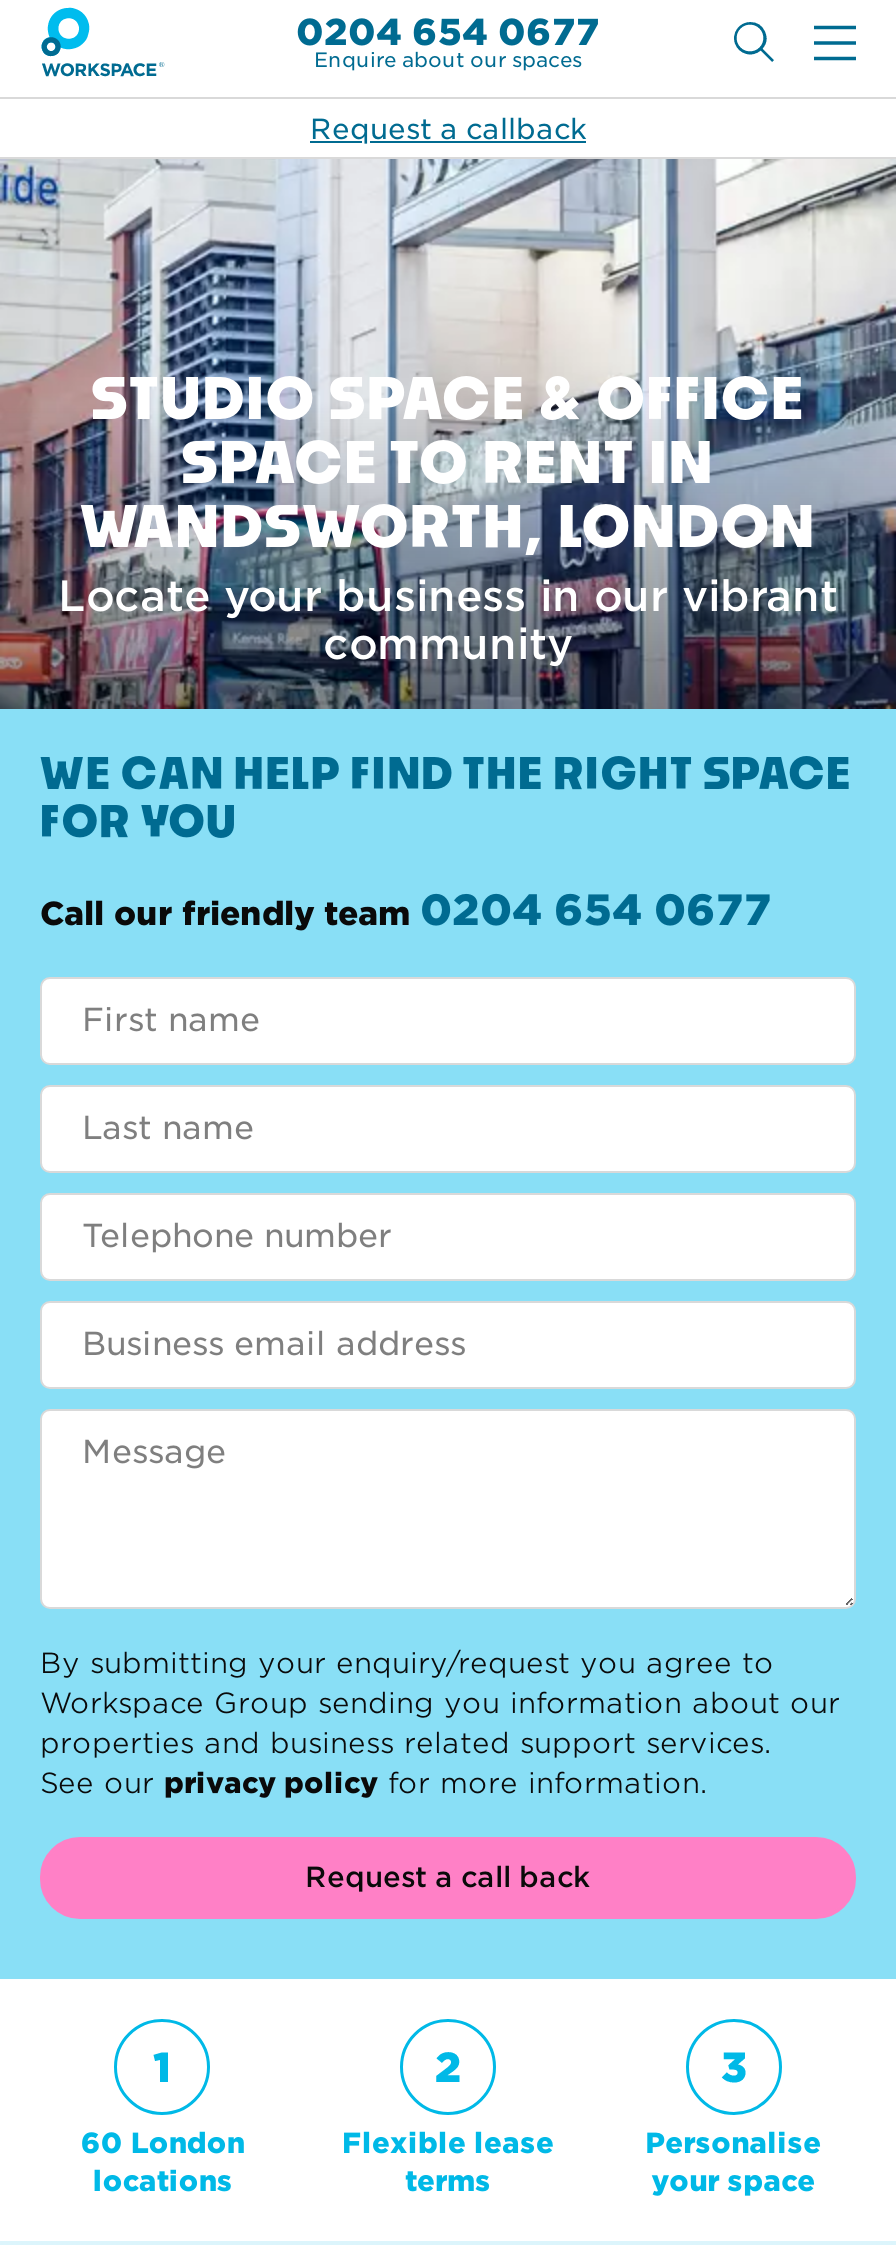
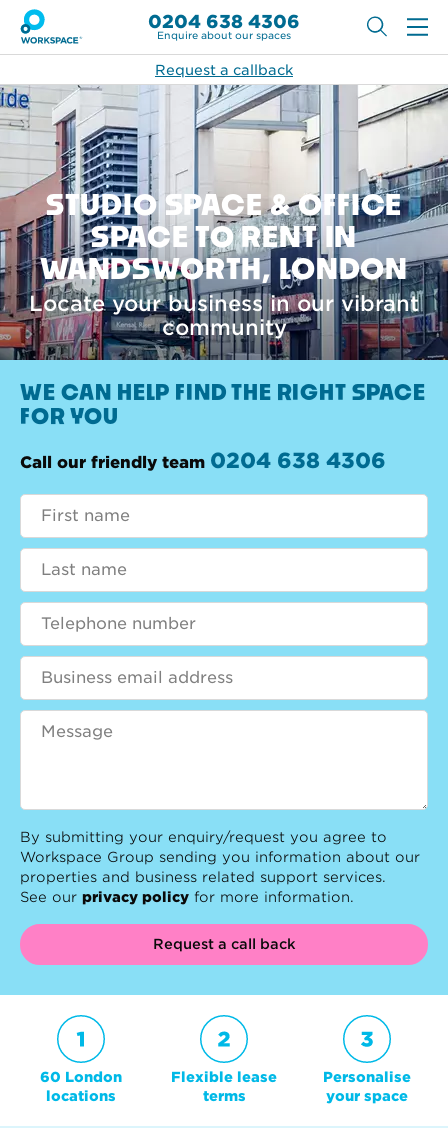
- 0204 654 0677
+ 0204 638 4306

- Call our friendly team 0204 654 0677
+ Call our friendly team 0204 638 4306
